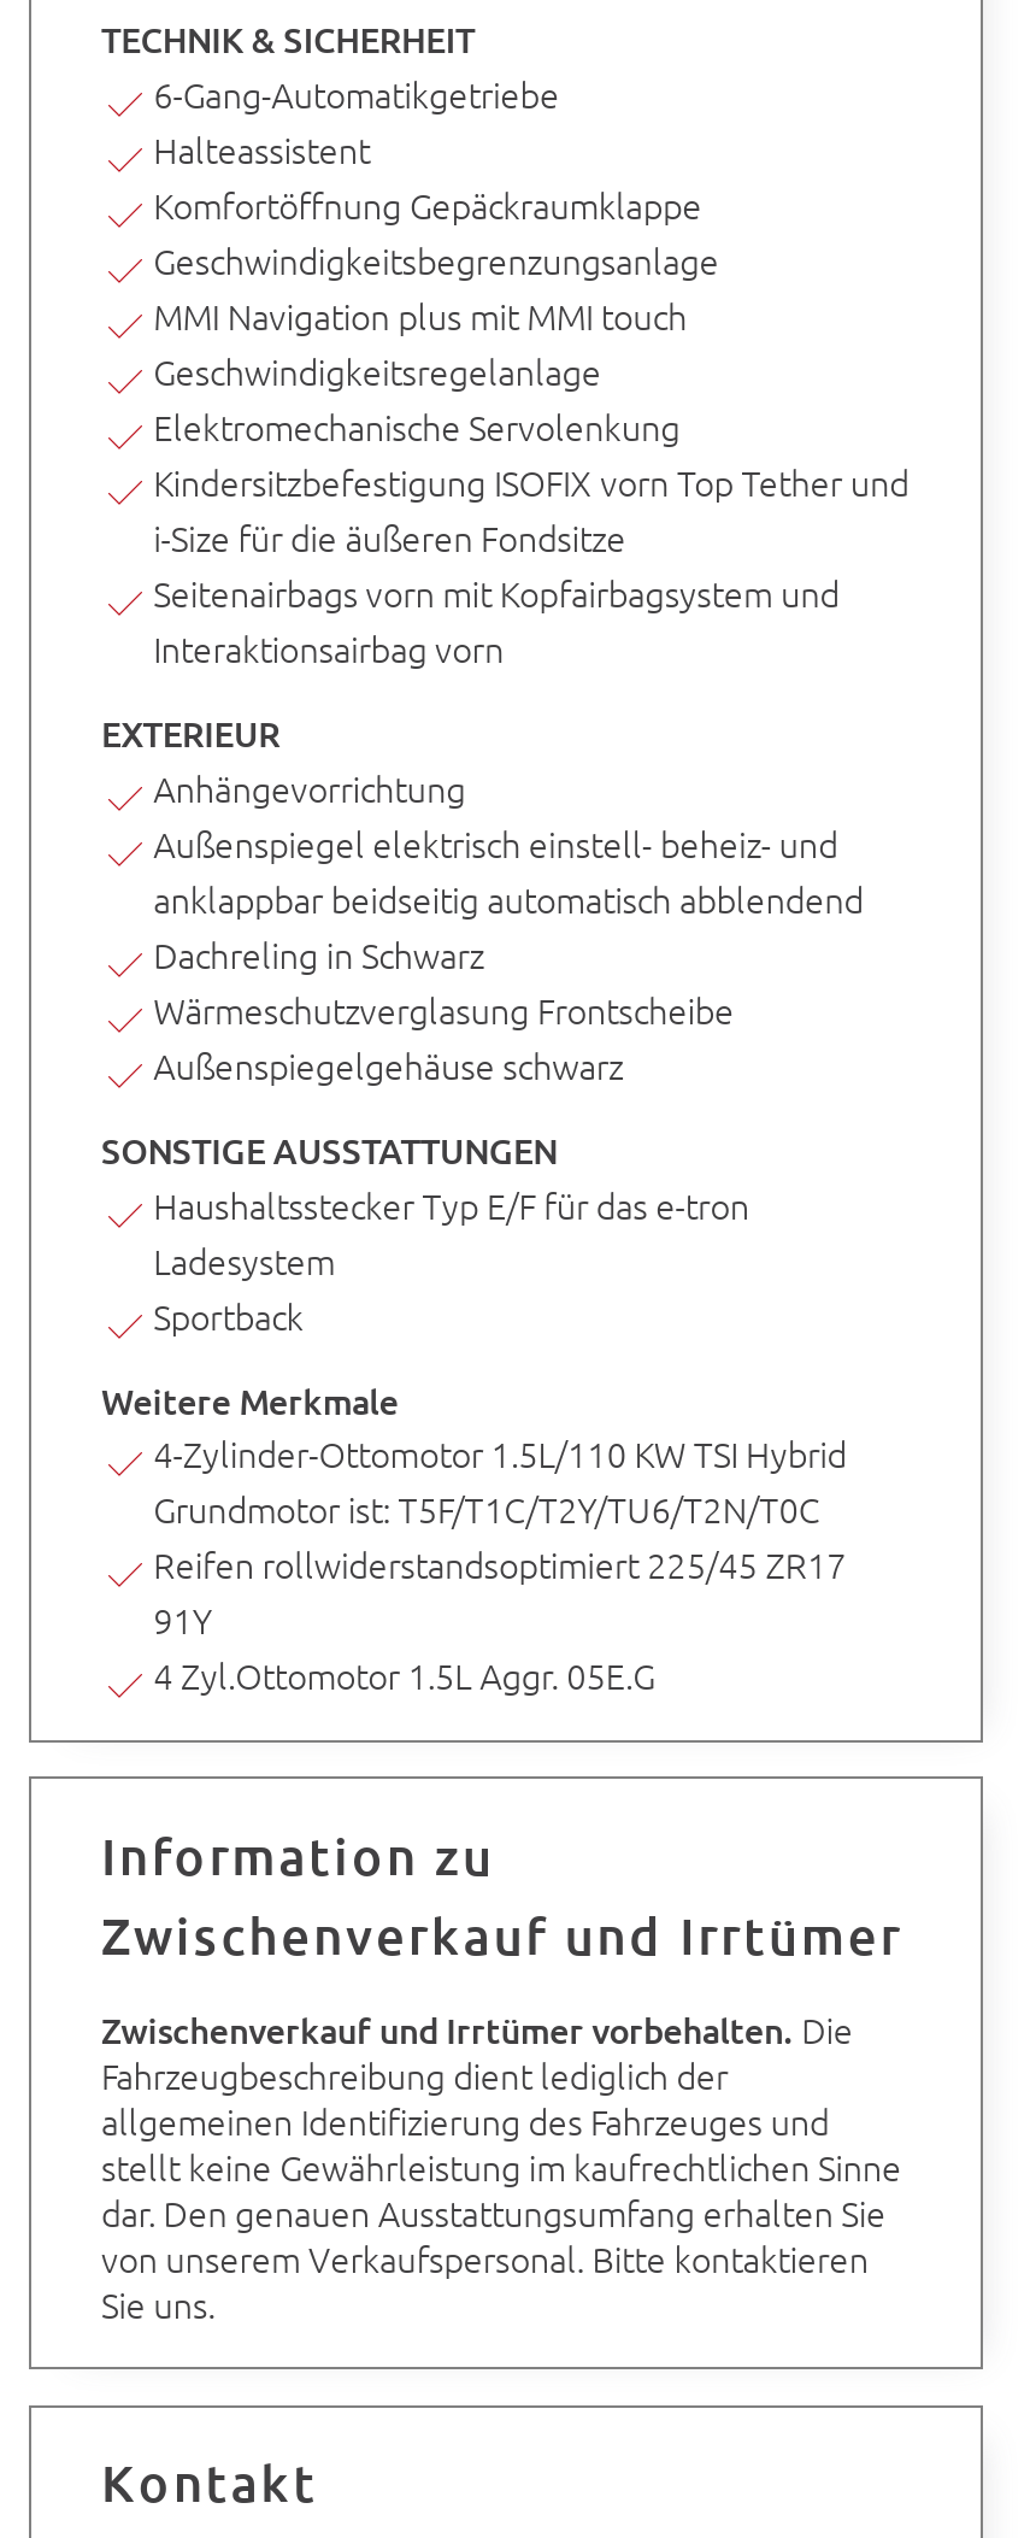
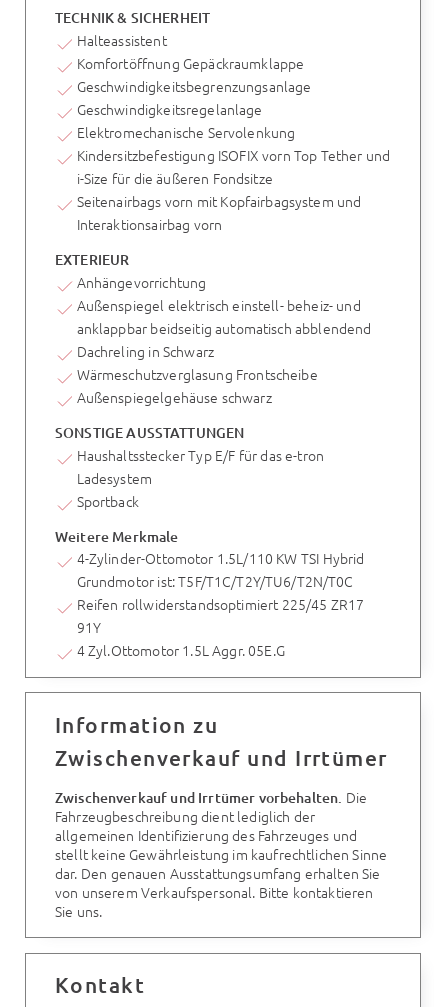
- 6-Gang-Automatikgetriebe

- MMI Navigation plus mit MMI touch
